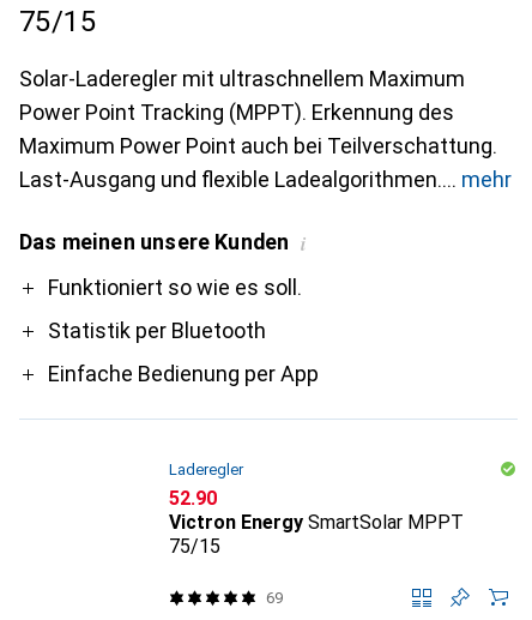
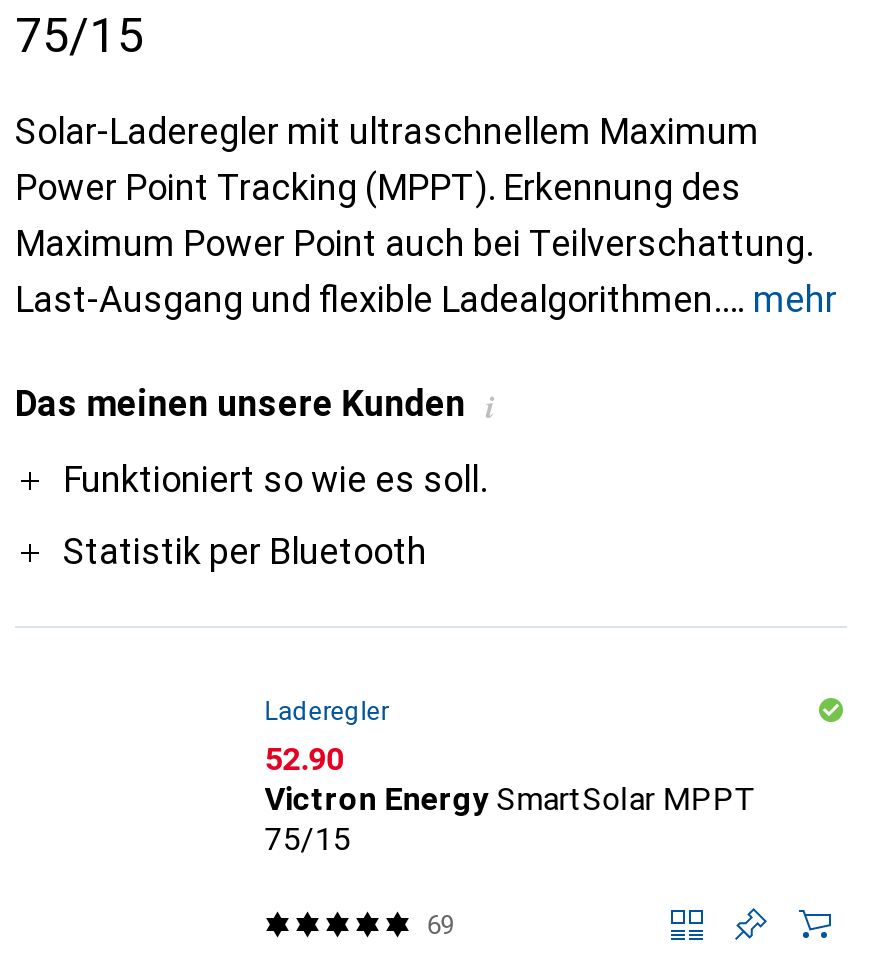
- Einfache Bedienung per App
